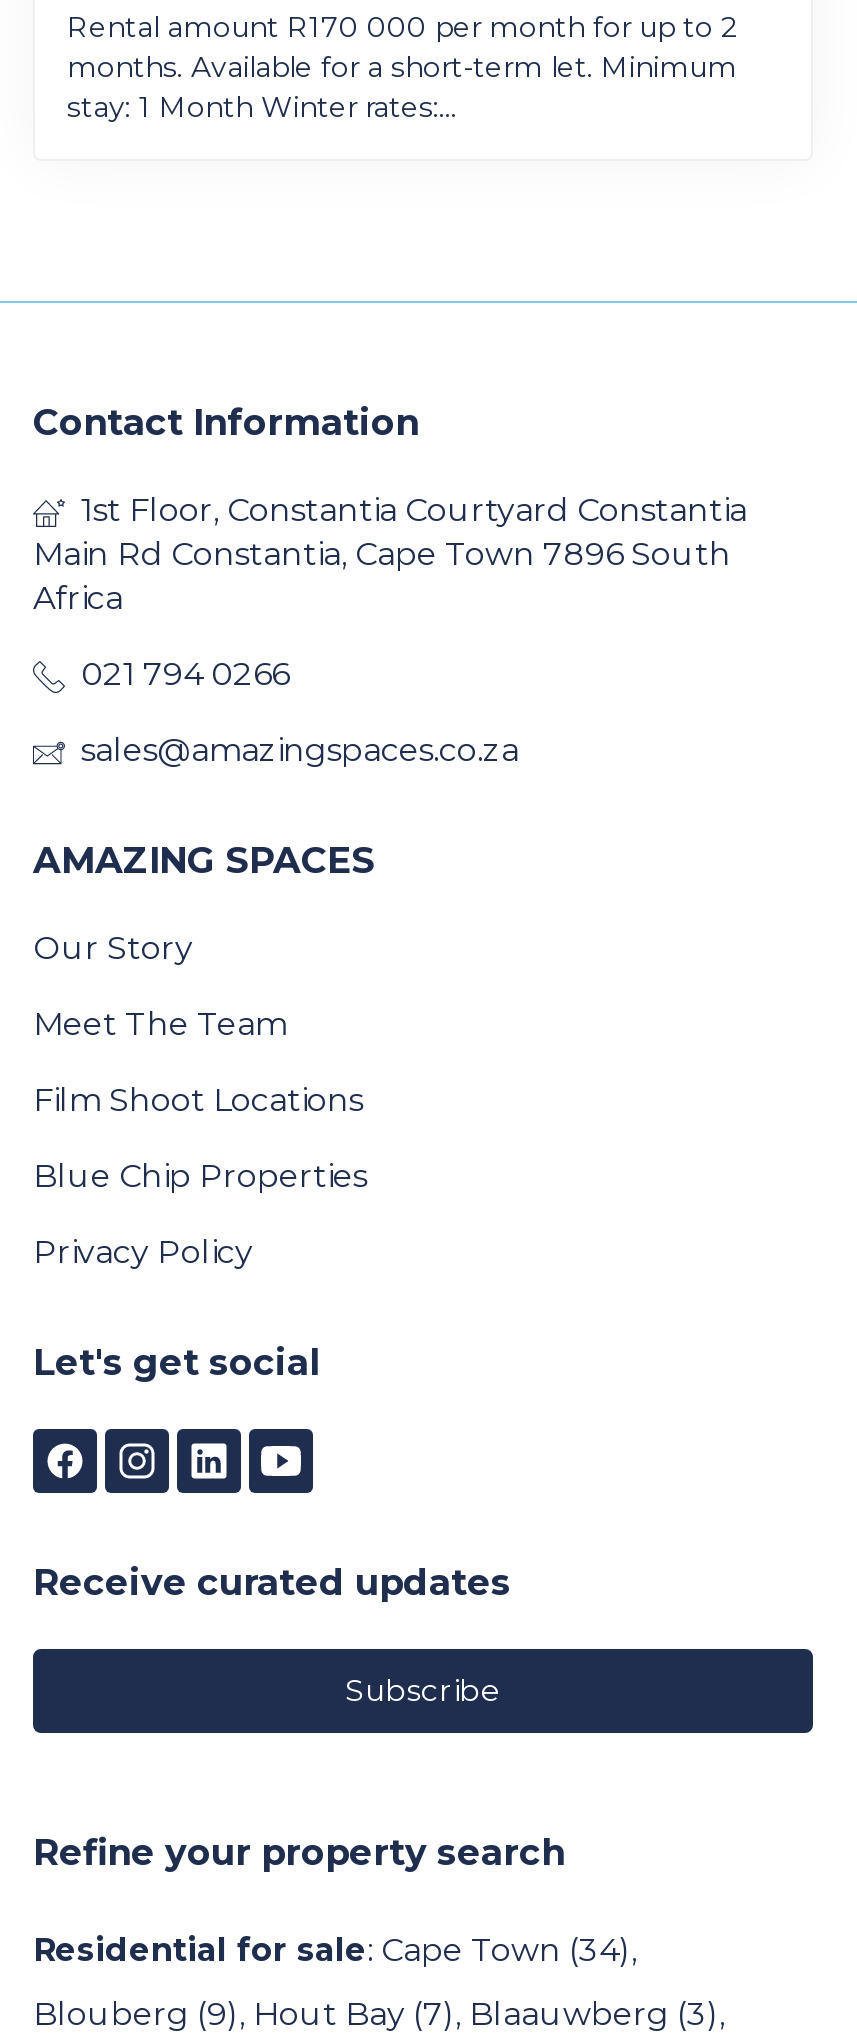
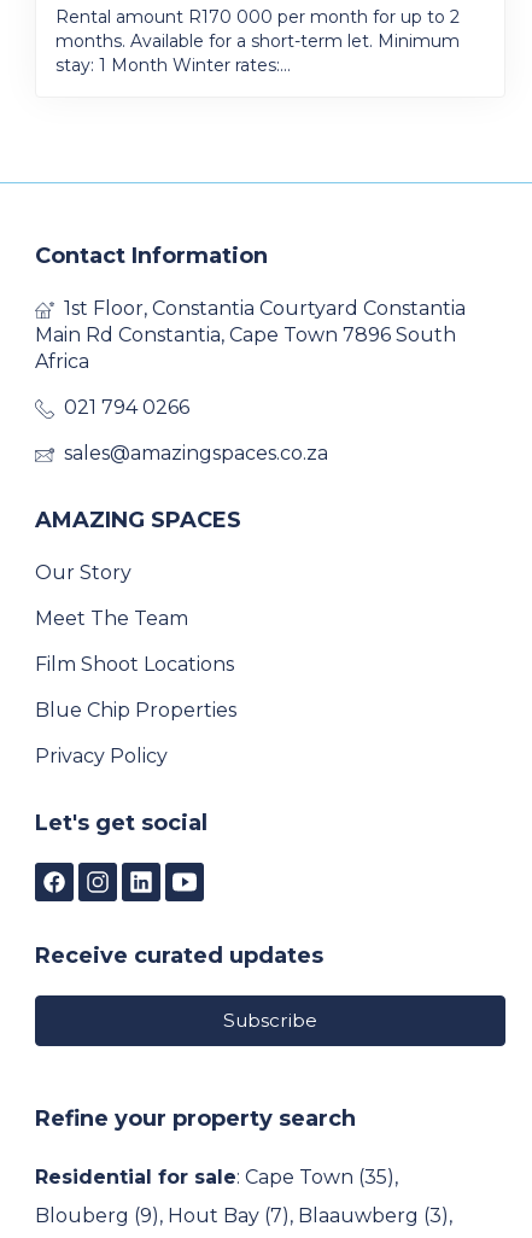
- Residential for sale: Cape Town (34),
+ Residential for sale: Cape Town (35),
